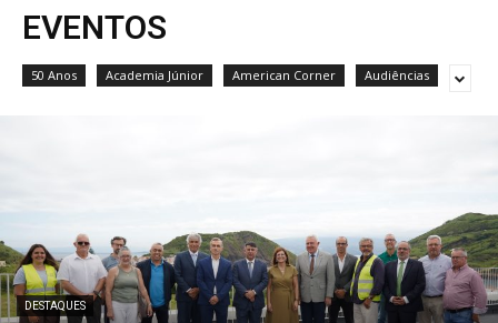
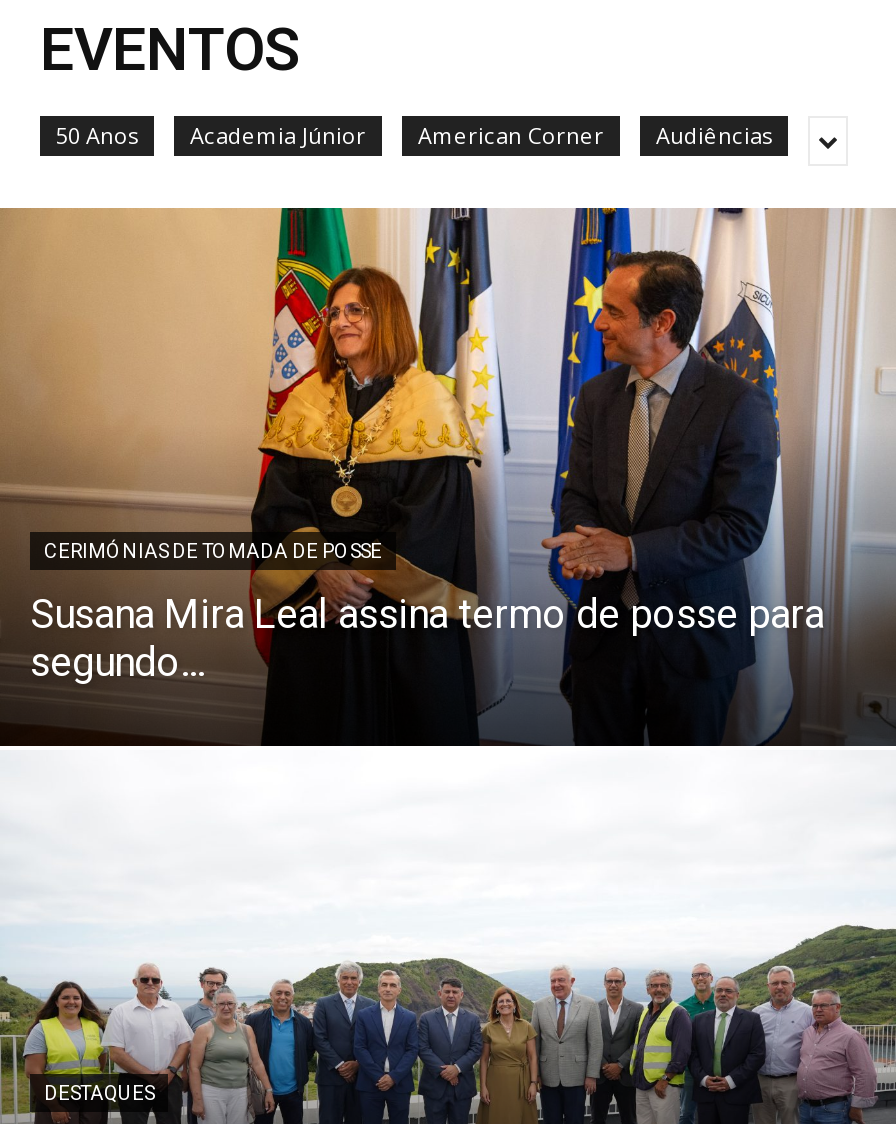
+ [image]
+ CERIMÓNIAS DE TOMADA DE POSSE
+ Susana Mira Leal assina termo de posse para
+ segundo...
